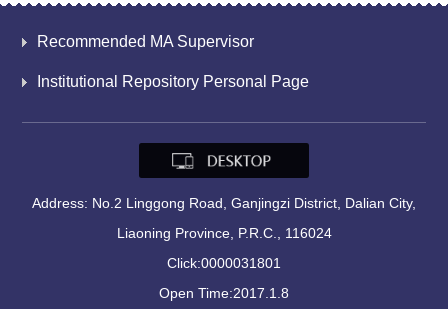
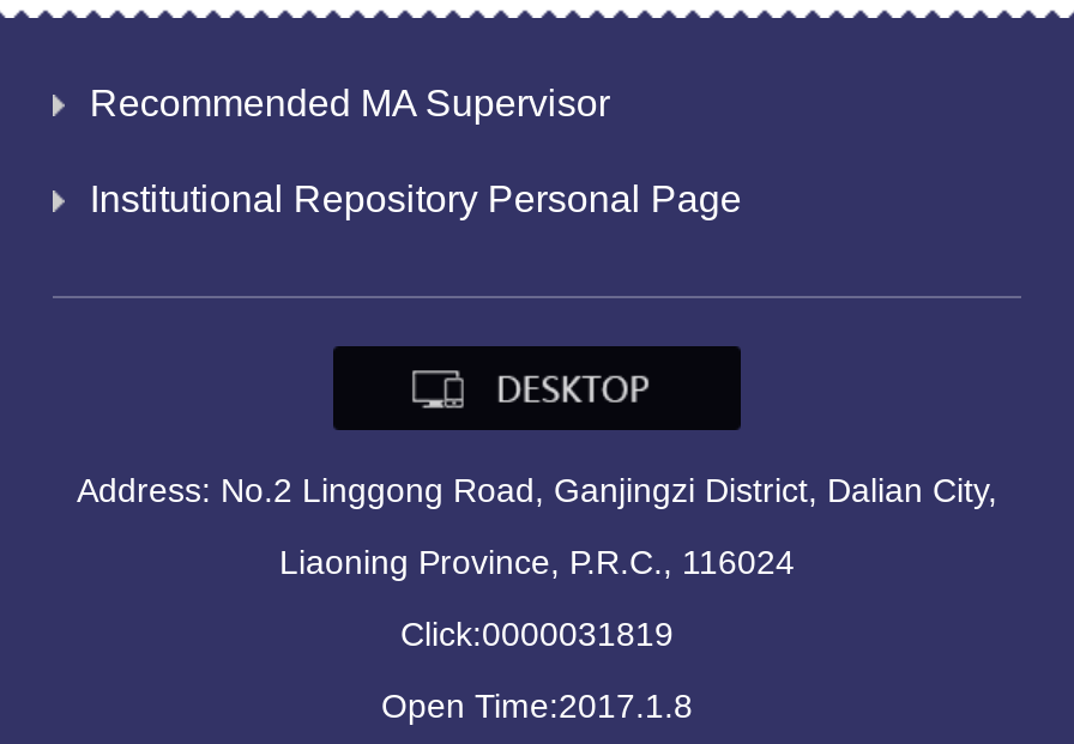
- Click:0000031801
+ Click:0000031819
